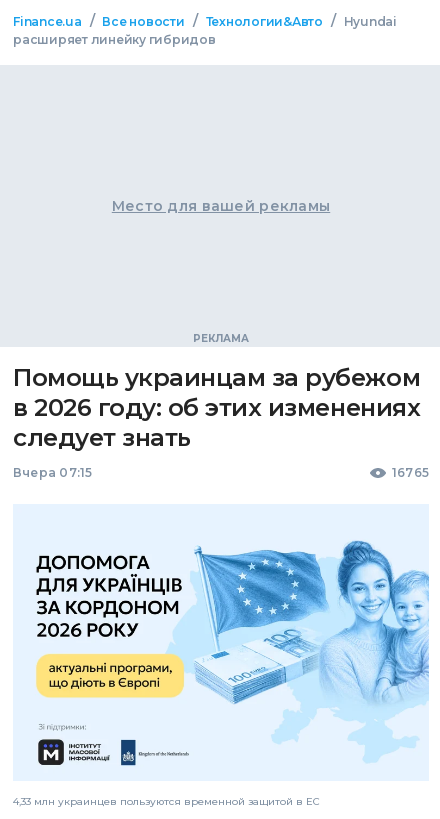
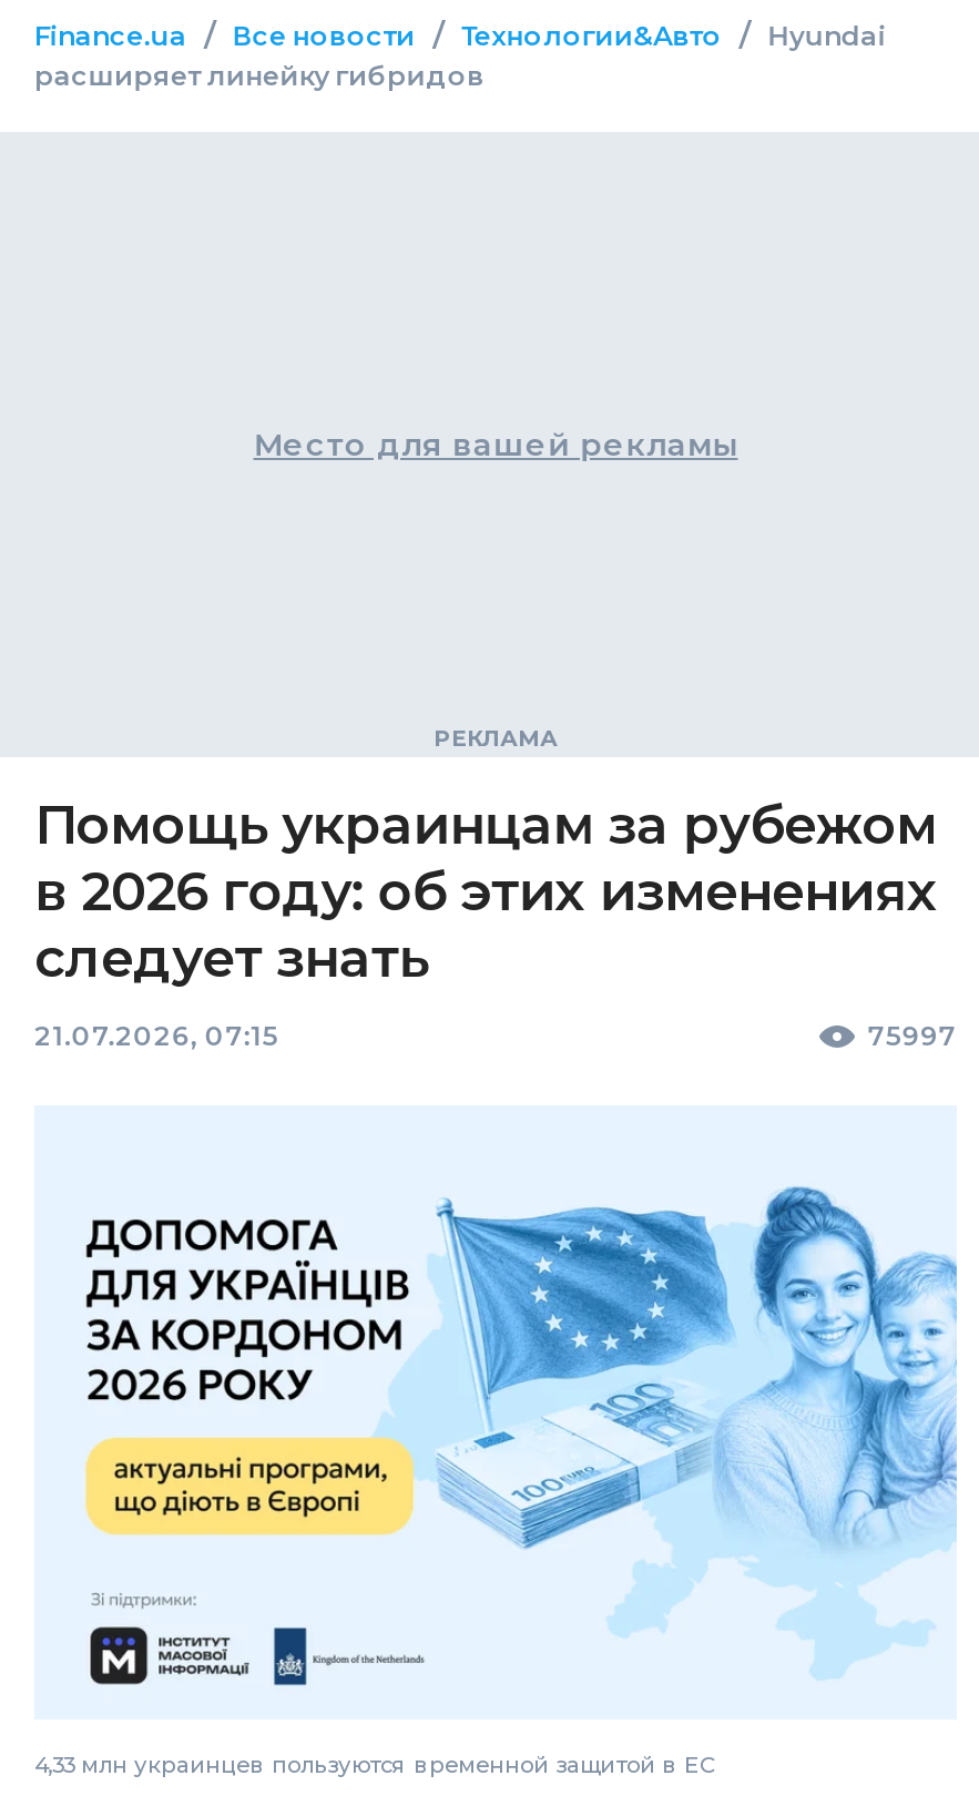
- Вчера 07:15
- 16765
+ 21.07.2026, 07:15
+ 75997
